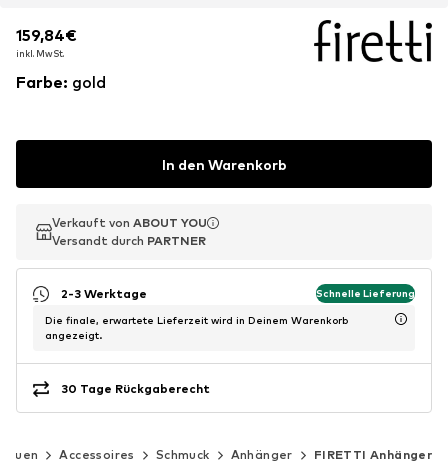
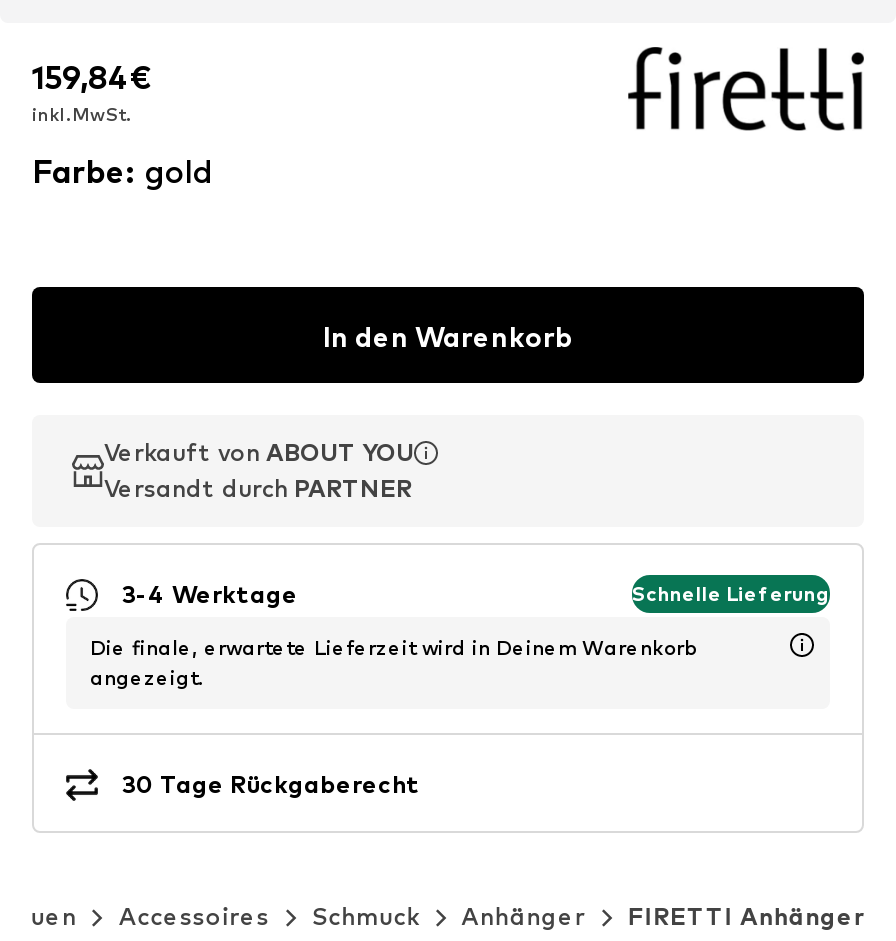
- 2-3 Werktage
+ 3-4 Werktage
